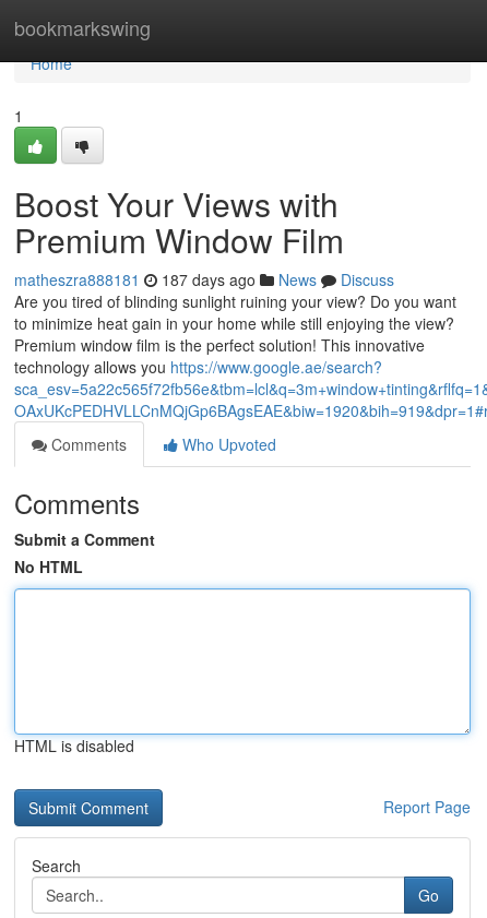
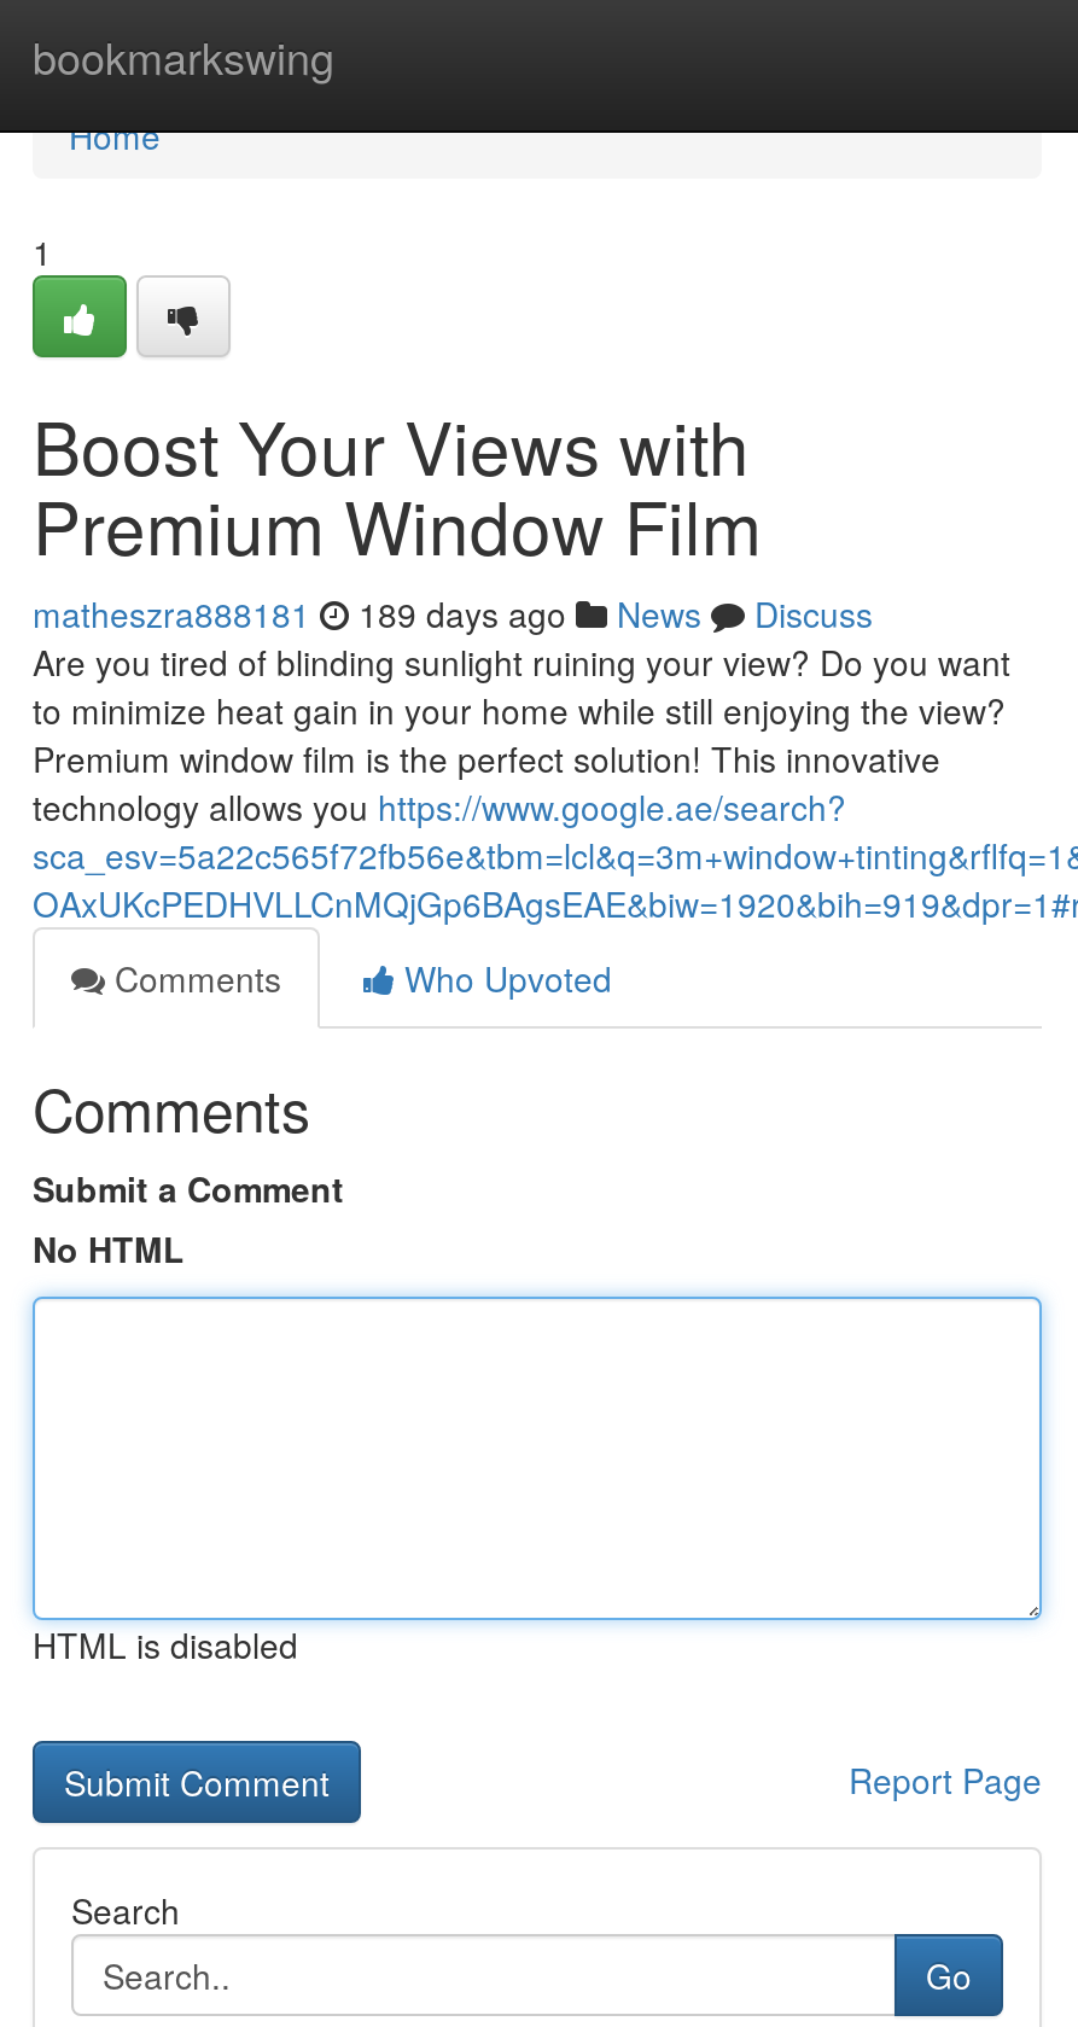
- matheszra888181 187 days ago News Discuss
+ matheszra888181 189 days ago News Discuss
